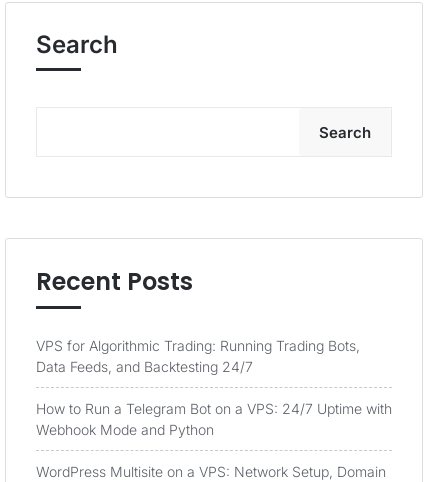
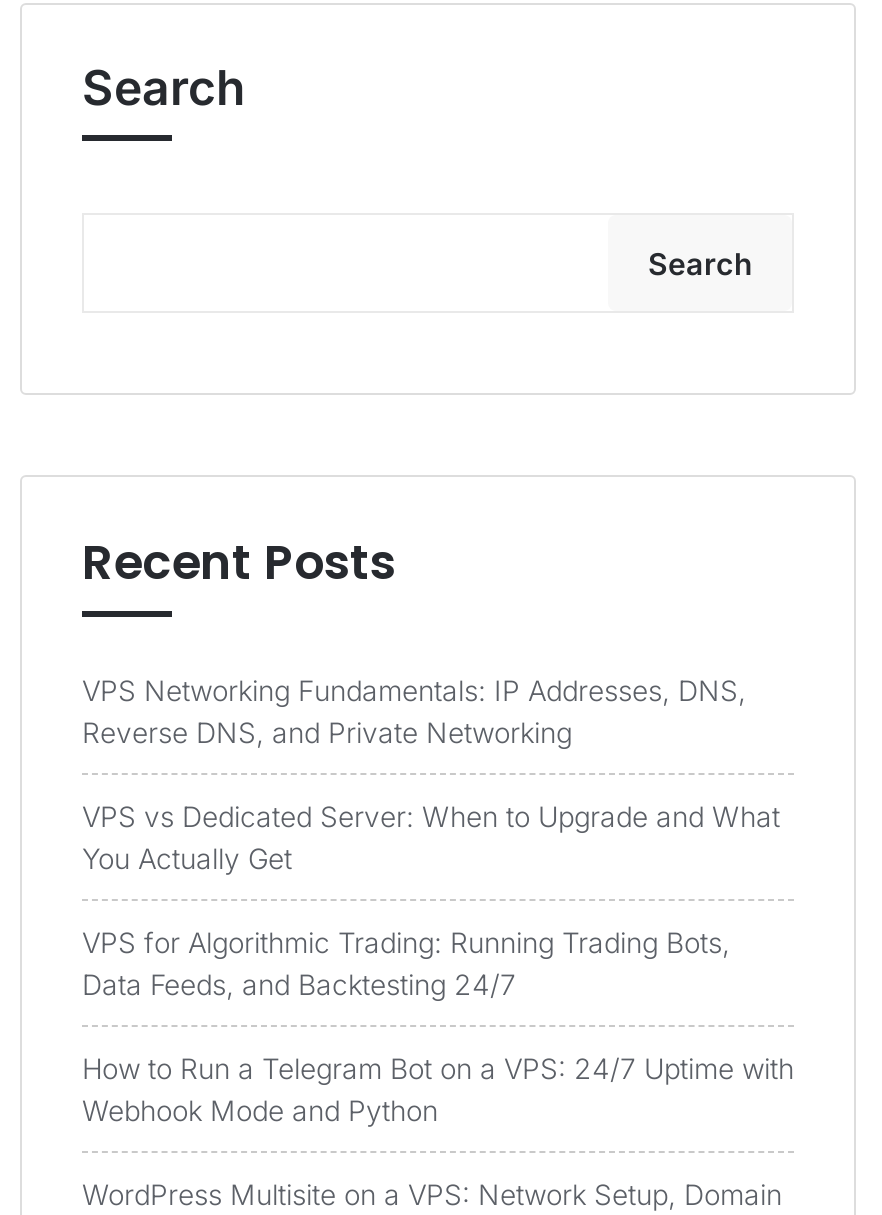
+ VPS Networking Fundamentals: IP Addresses, DNS,
+ Reverse DNS, and Private Networking
+ VPS vs Dedicated Server: When to Upgrade and What
+ You Actually Get
